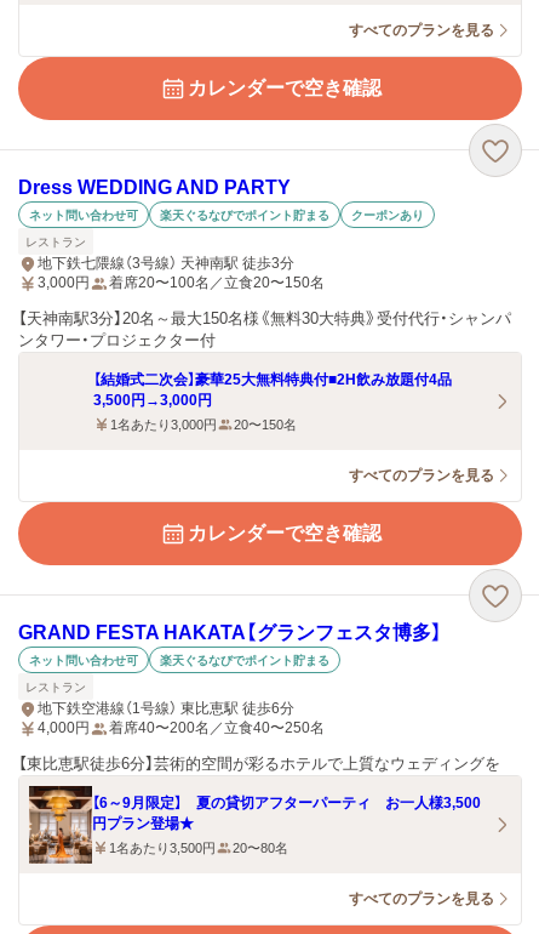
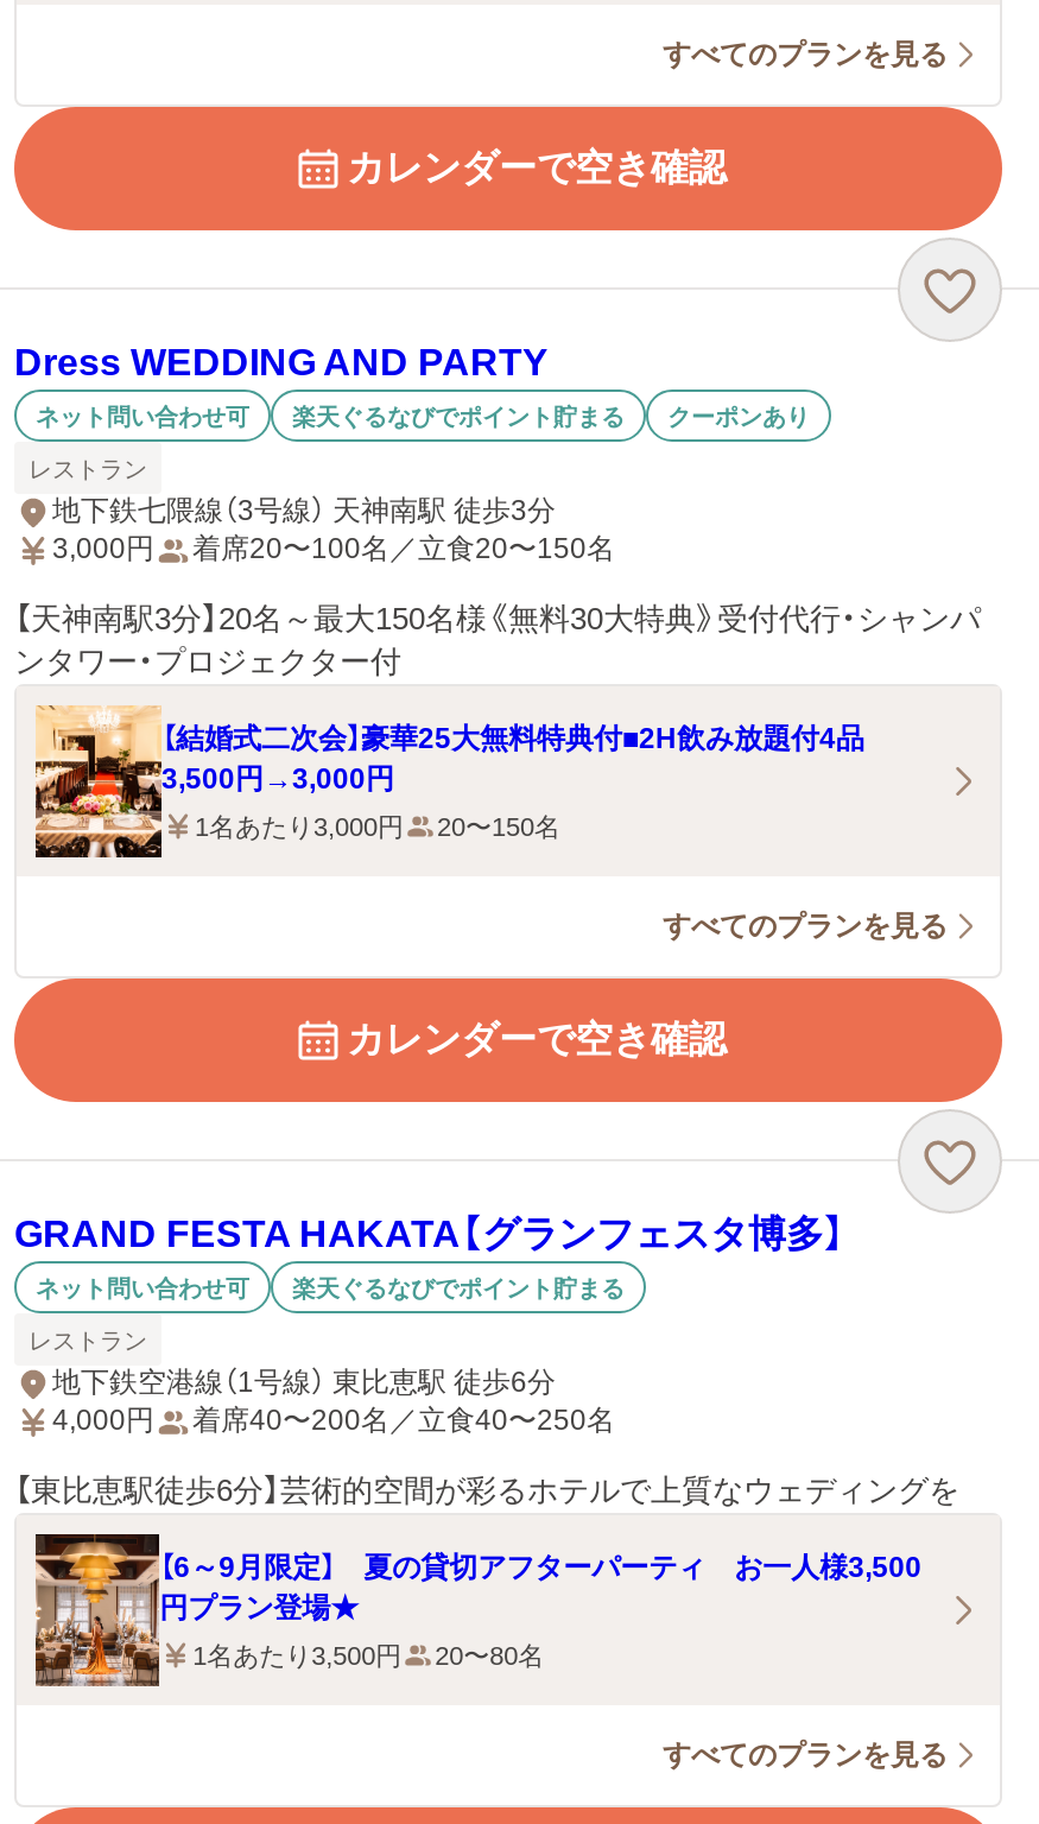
+ [image]
